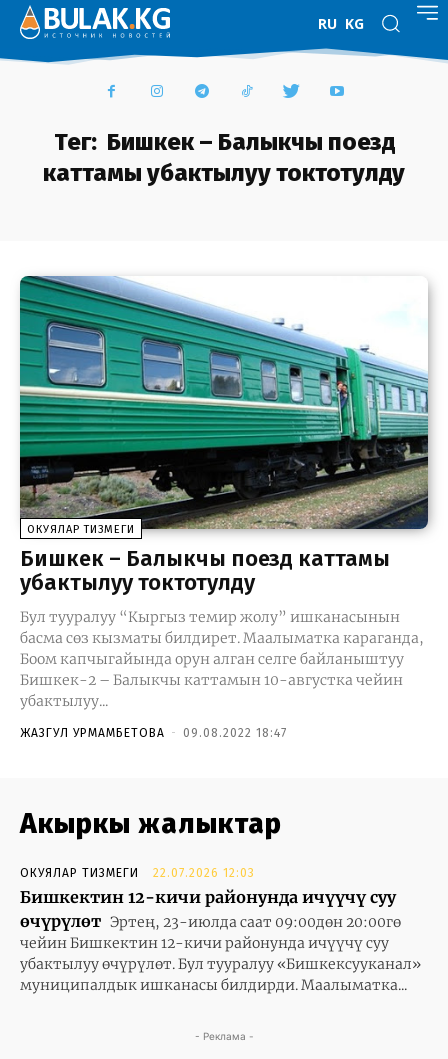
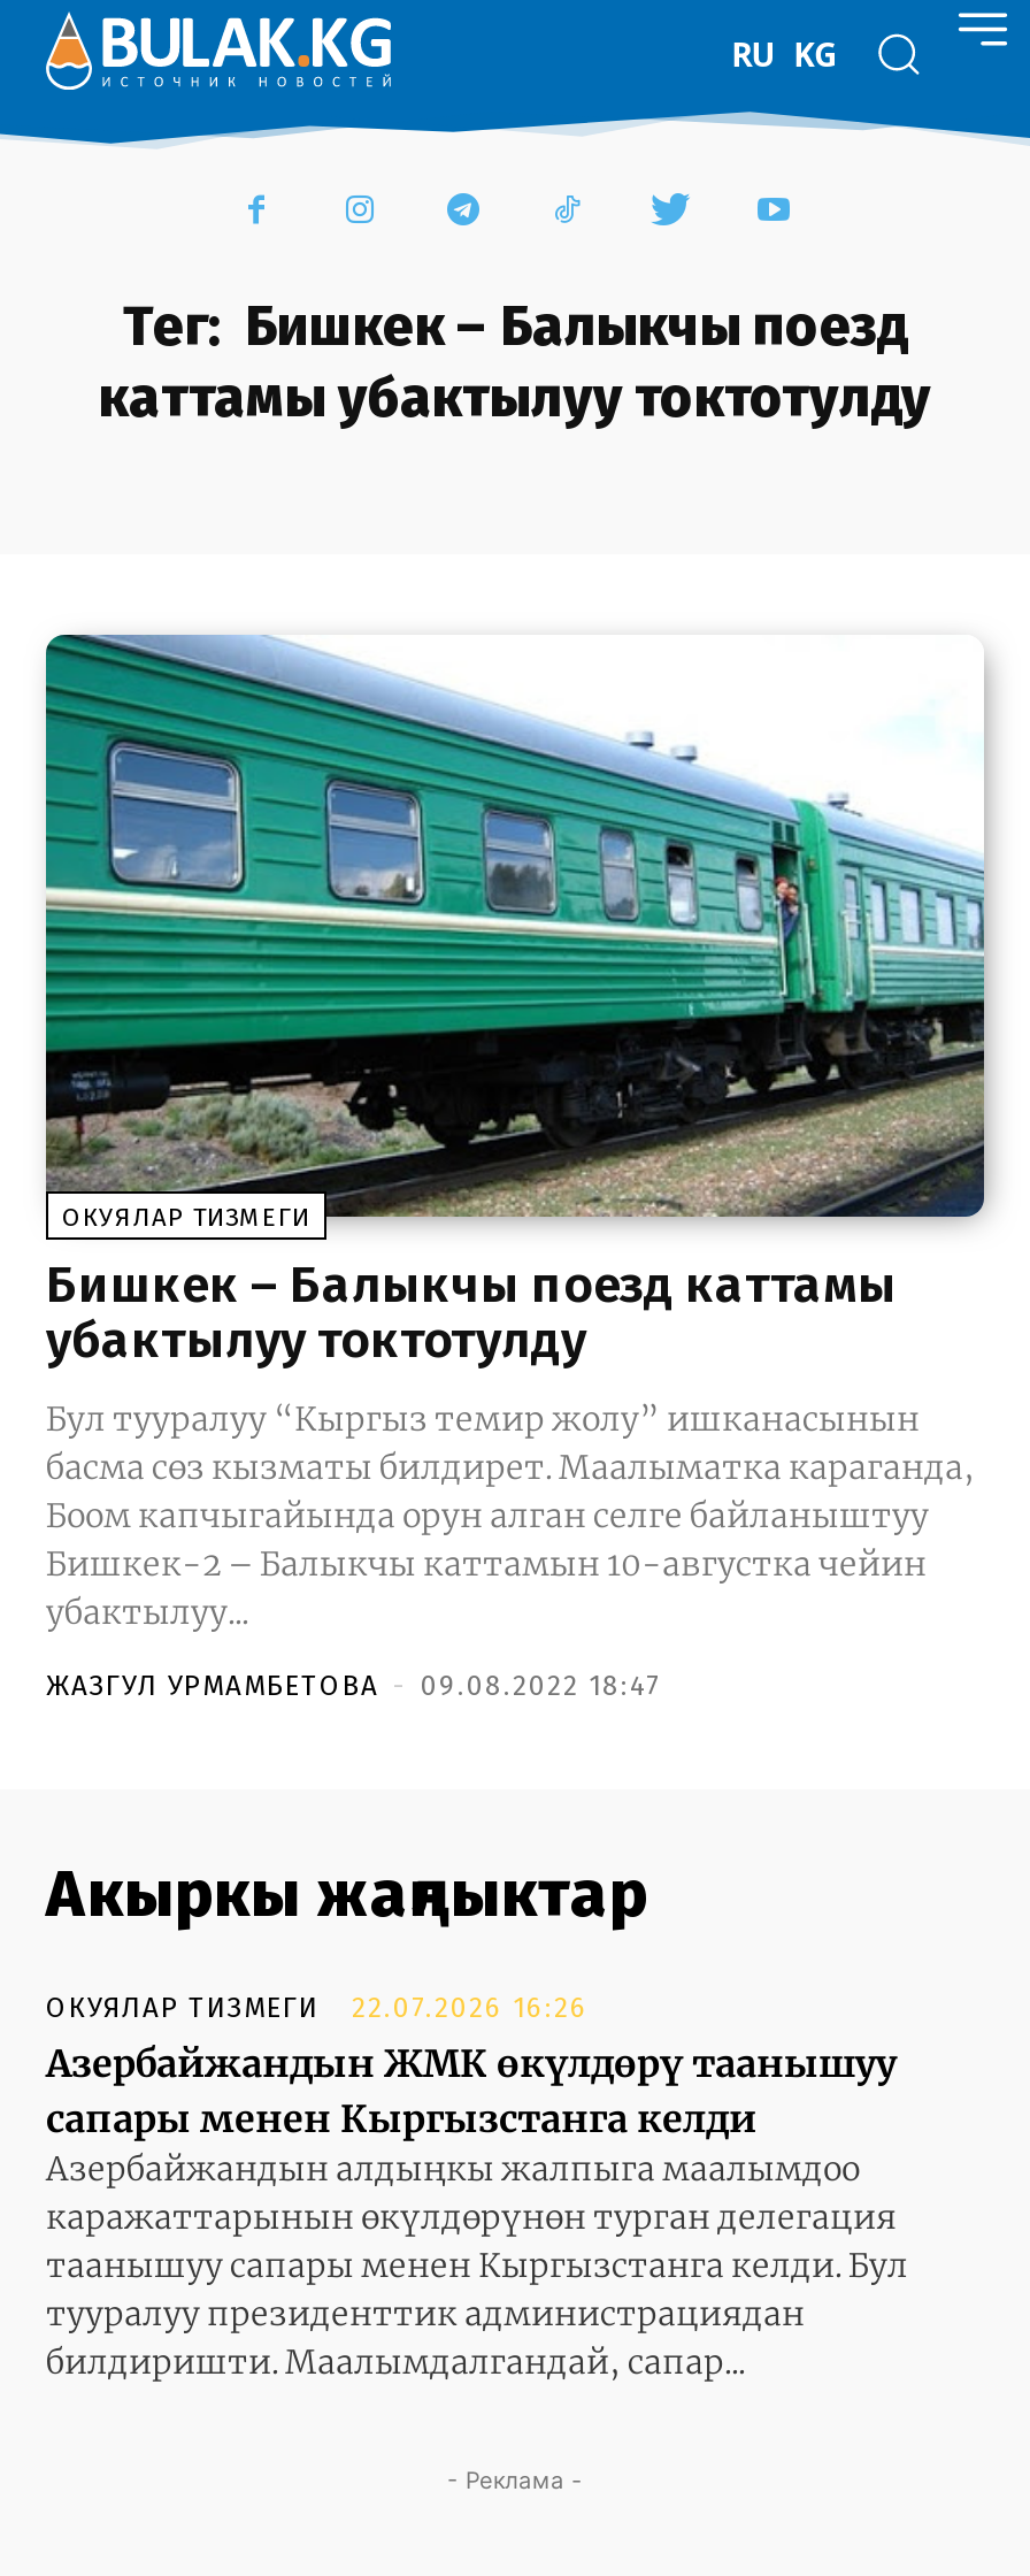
- 22.07.2026 12:03
- Бишкектин 12-кичи районунда ичүүчү суу
- өчүрүлөт Эртең, 23-июлда саат 09:00дөн 20:00гө
- чейин Бишкектин 12-кичи районунда ичүүчү суу
- убактылуу өчүрүлөт. Бул тууралуу «Бишкексууканал»
- муниципалдык ишканасы билдирди. Маалыматка...
+ 22.07.2026 16:26
+ Азербайжандын ЖМК өкүлдөрү таанышуу
+ сапары менен Кыргызстанга келди
+ Азербайжандын алдыңкы жалпыга маалымдоо
+ каражаттарынын өкүлдөрүнөн турган делегация
+ таанышуу сапары менен Кыргызстанга келди. Бул
+ тууралуу президенттик администрациядан
+ билдиришти. Маалымдалгандай, сапар...
